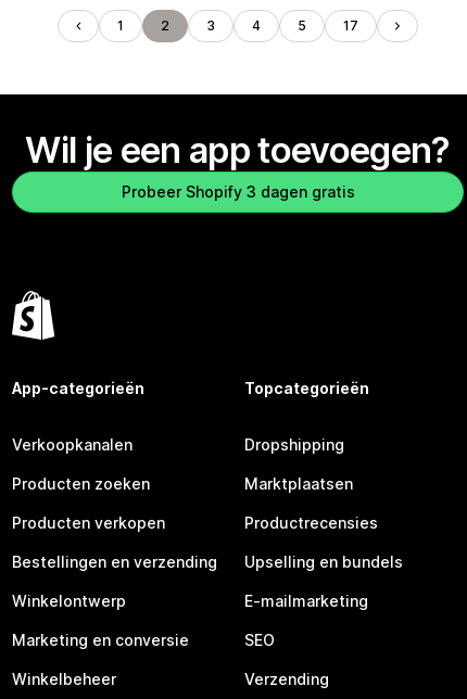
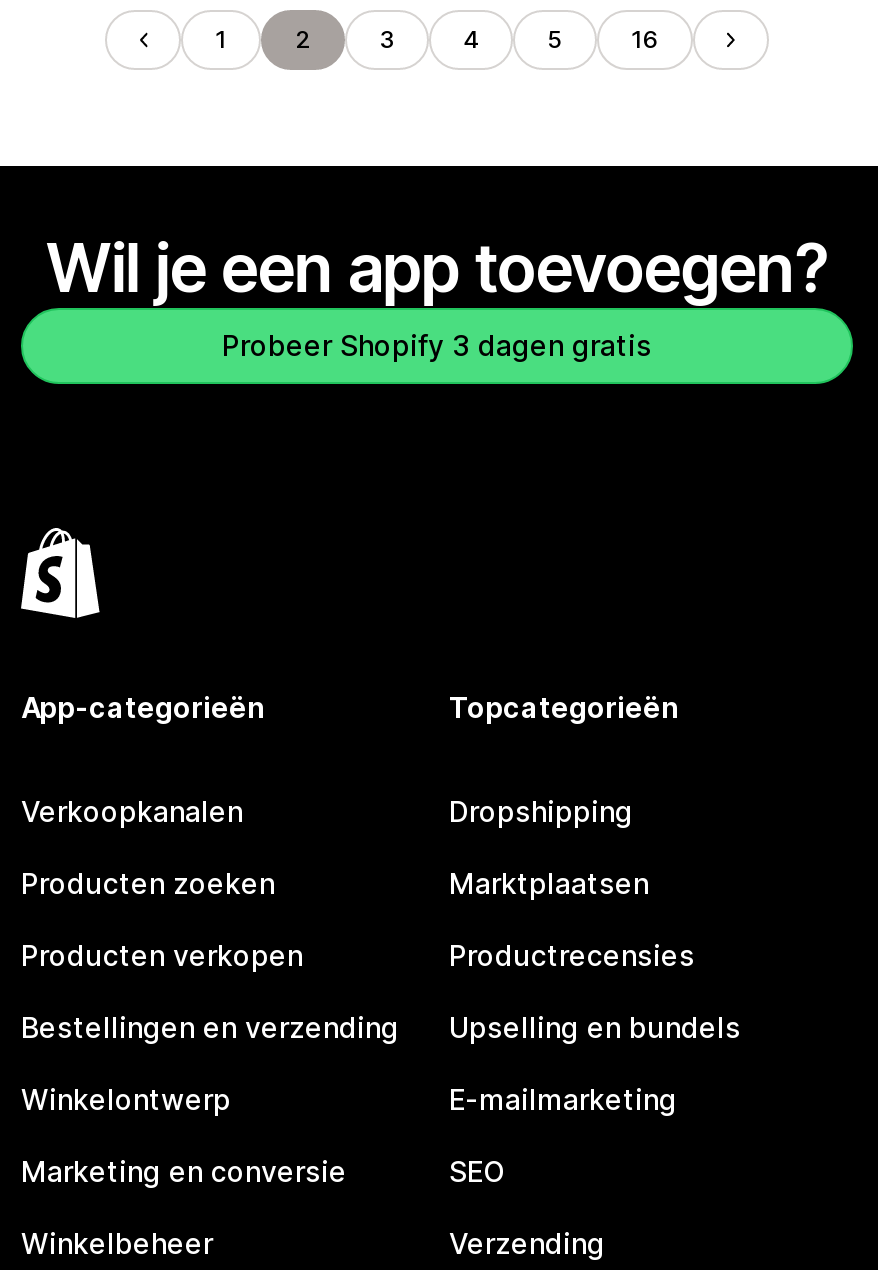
- 17
+ 16
